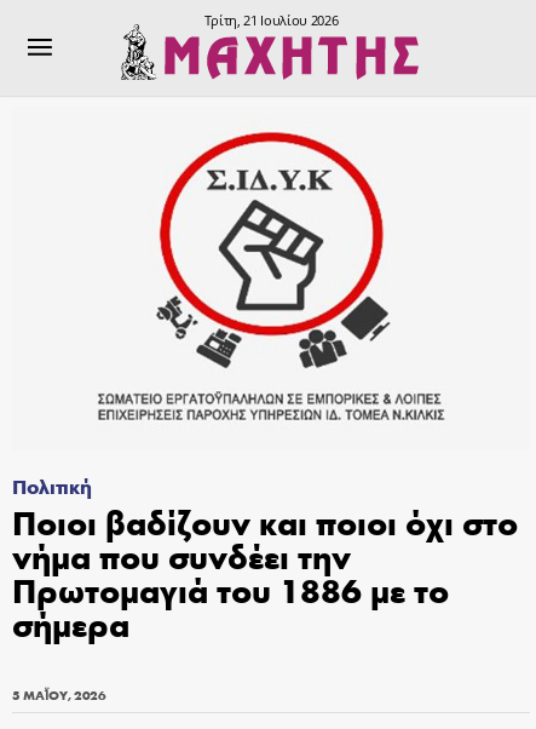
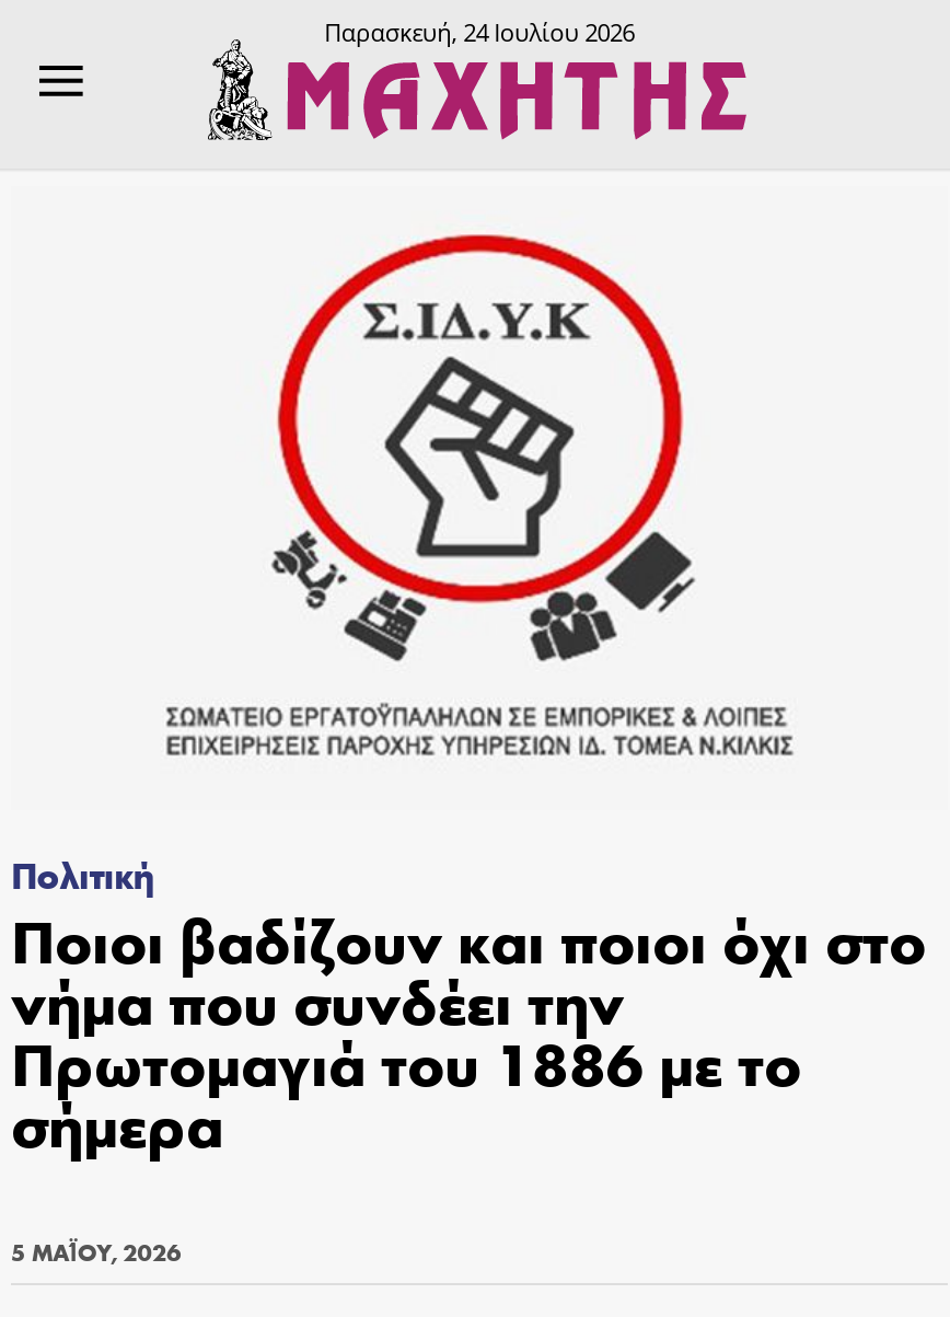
- Τρίτη, 21 Ιουλίου 2026
+ Παρασκευή, 24 Ιουλίου 2026
